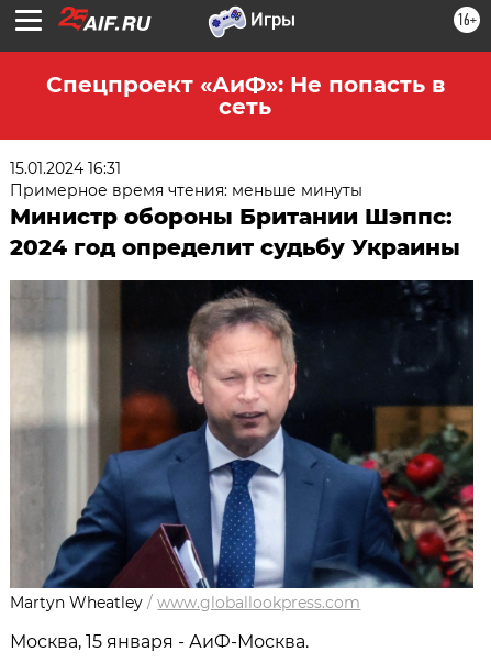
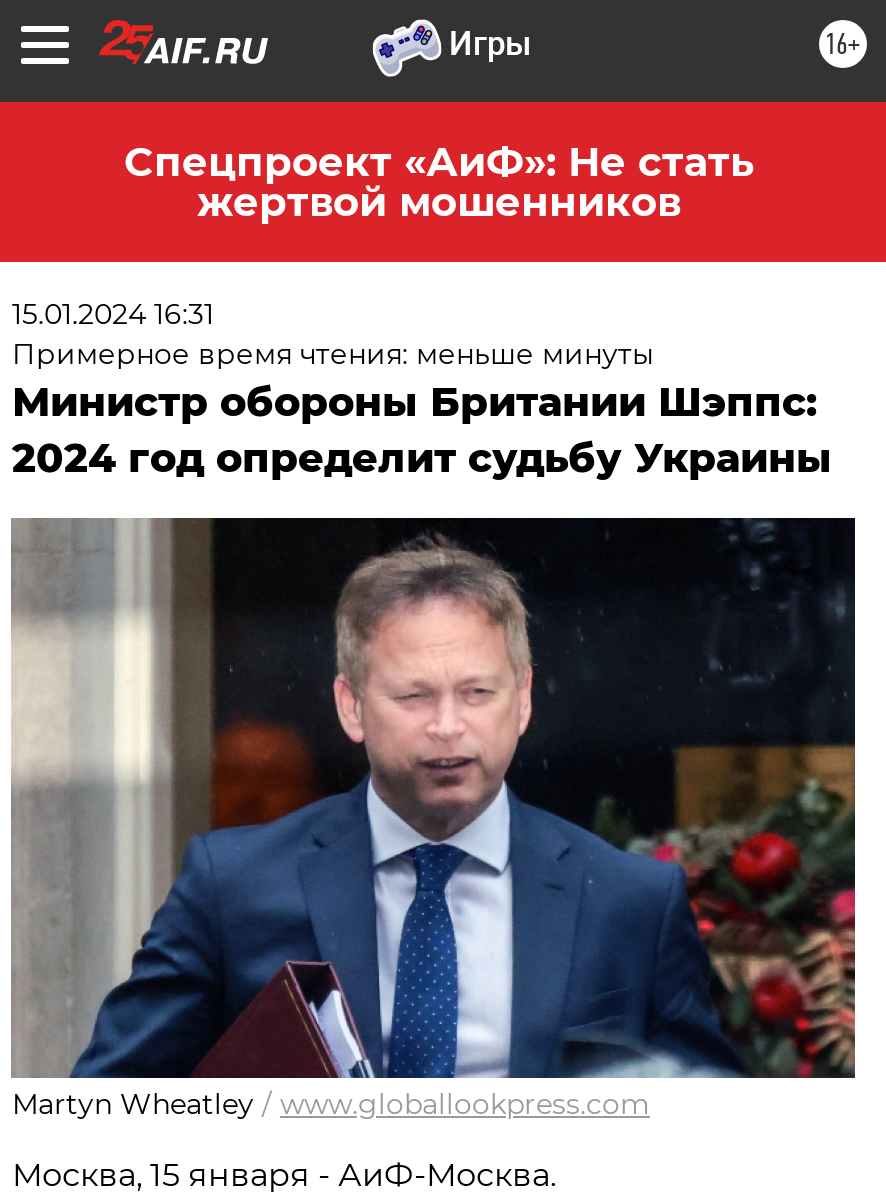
- Спецпроект «АиФ»: Не попасть в
- сеть
+ Спецпроект «АиФ»: Не стать
+ жертвой мошенников
